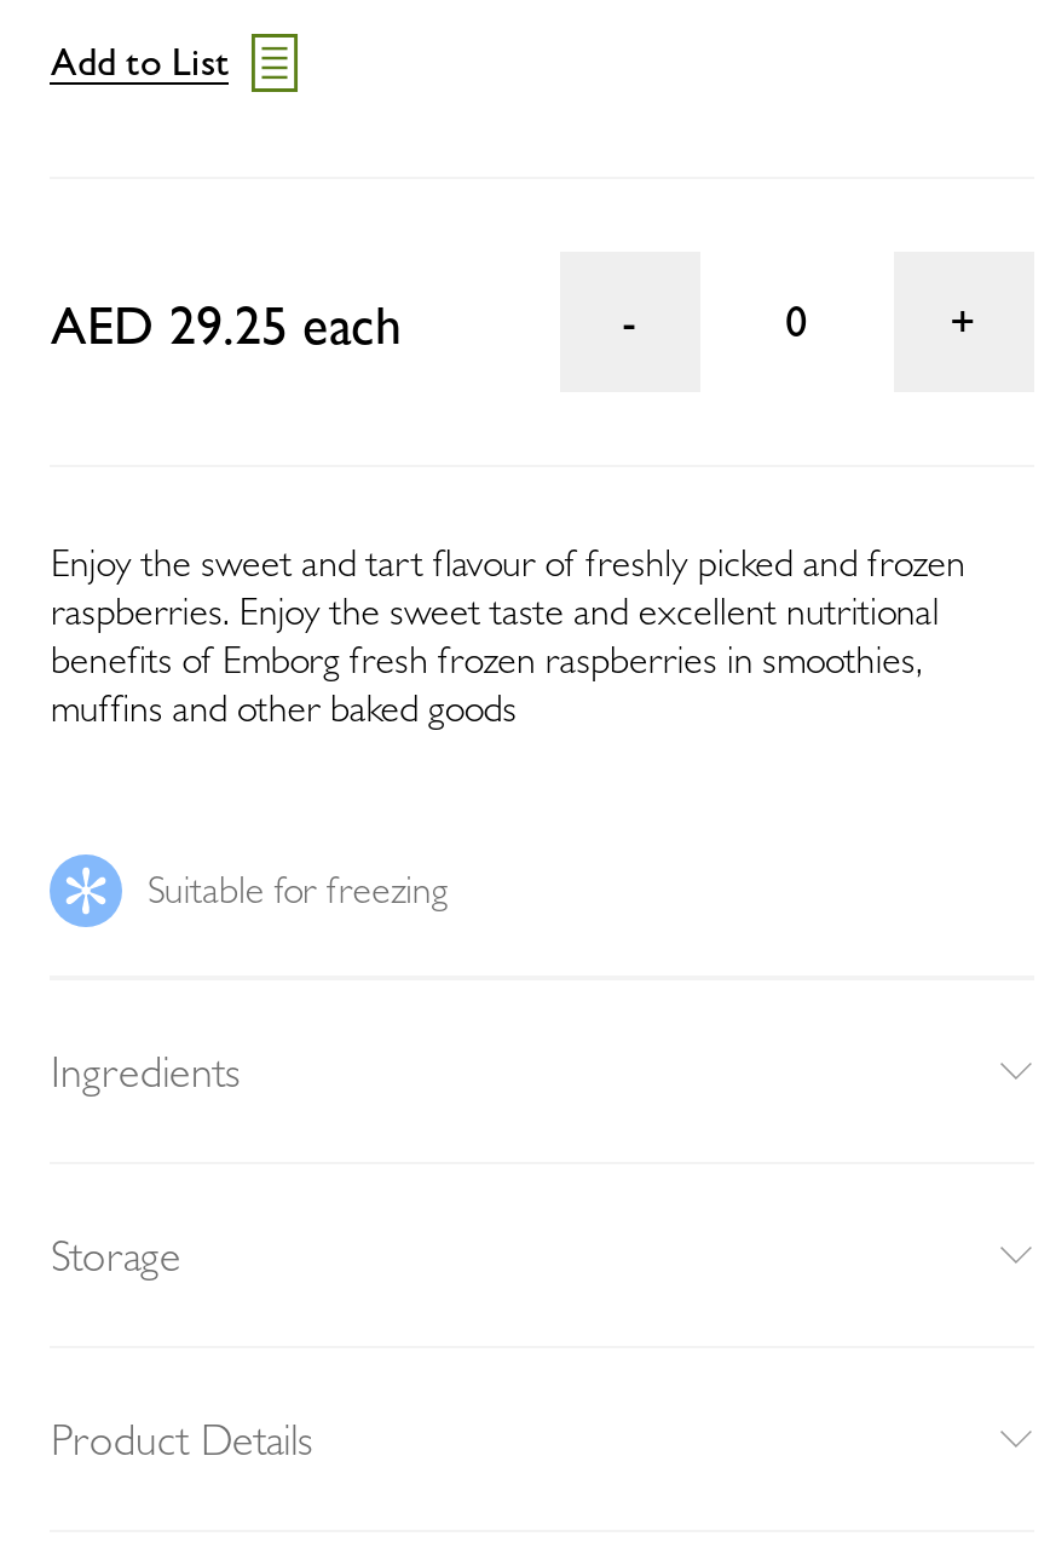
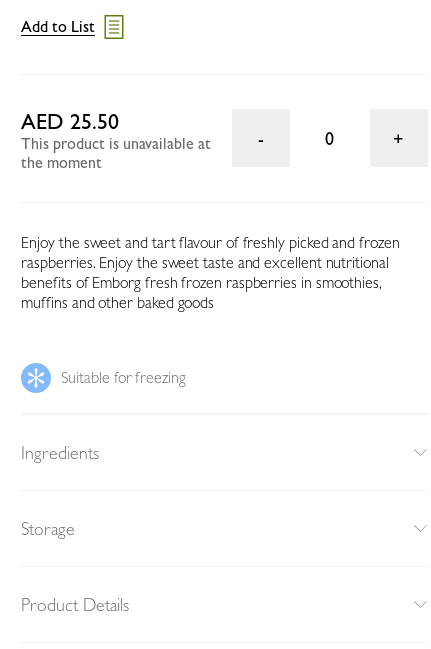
- AED 29.25 each
+ AED 25.50
+ This product is unavailable at
+ the moment
